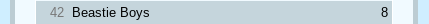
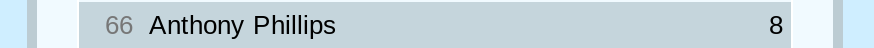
- 42 Beastie Boys
+ 66 Anthony Phillips
